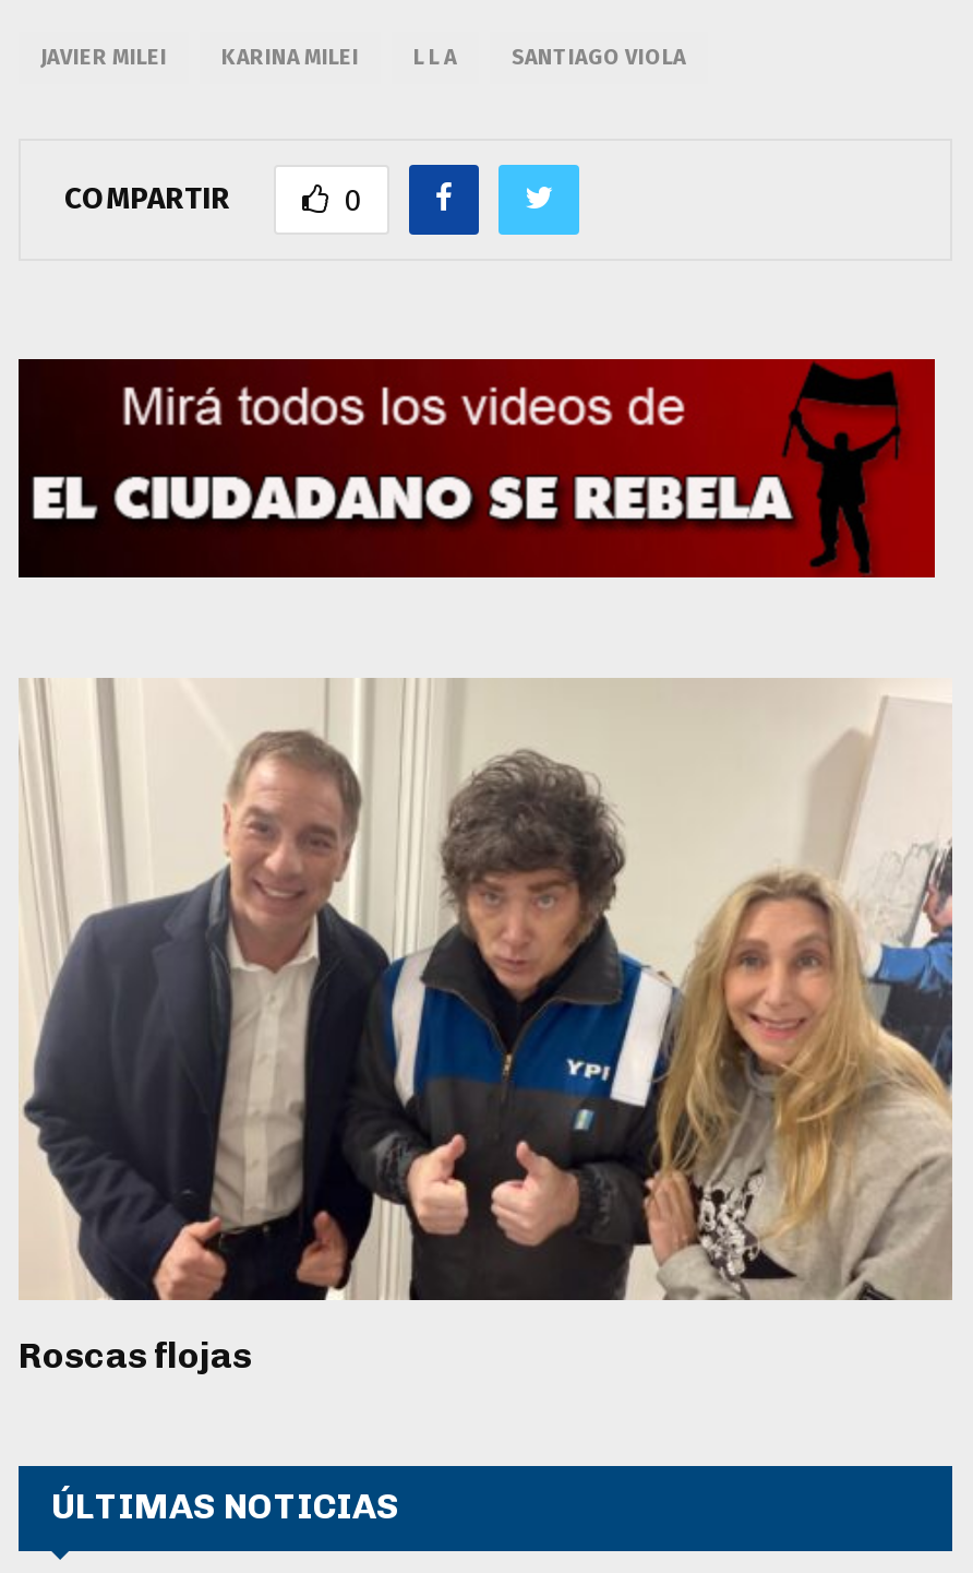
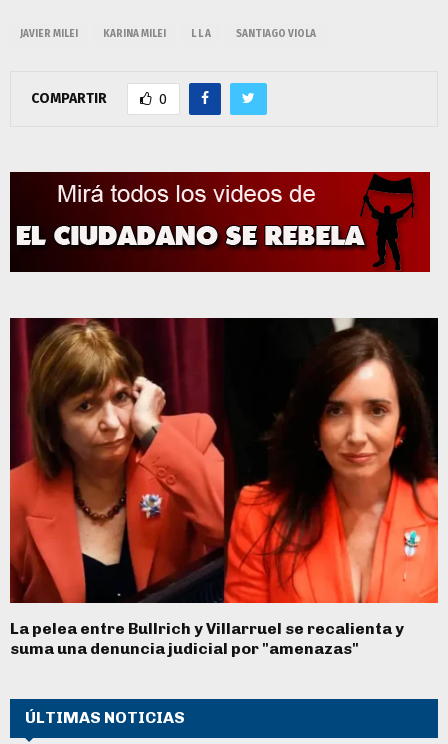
- [image]
- Roscas flojas
+ [image]
+ La pelea entre Bullrich y Villarruel se recalienta y
+ suma una denuncia judicial por "amenazas"
